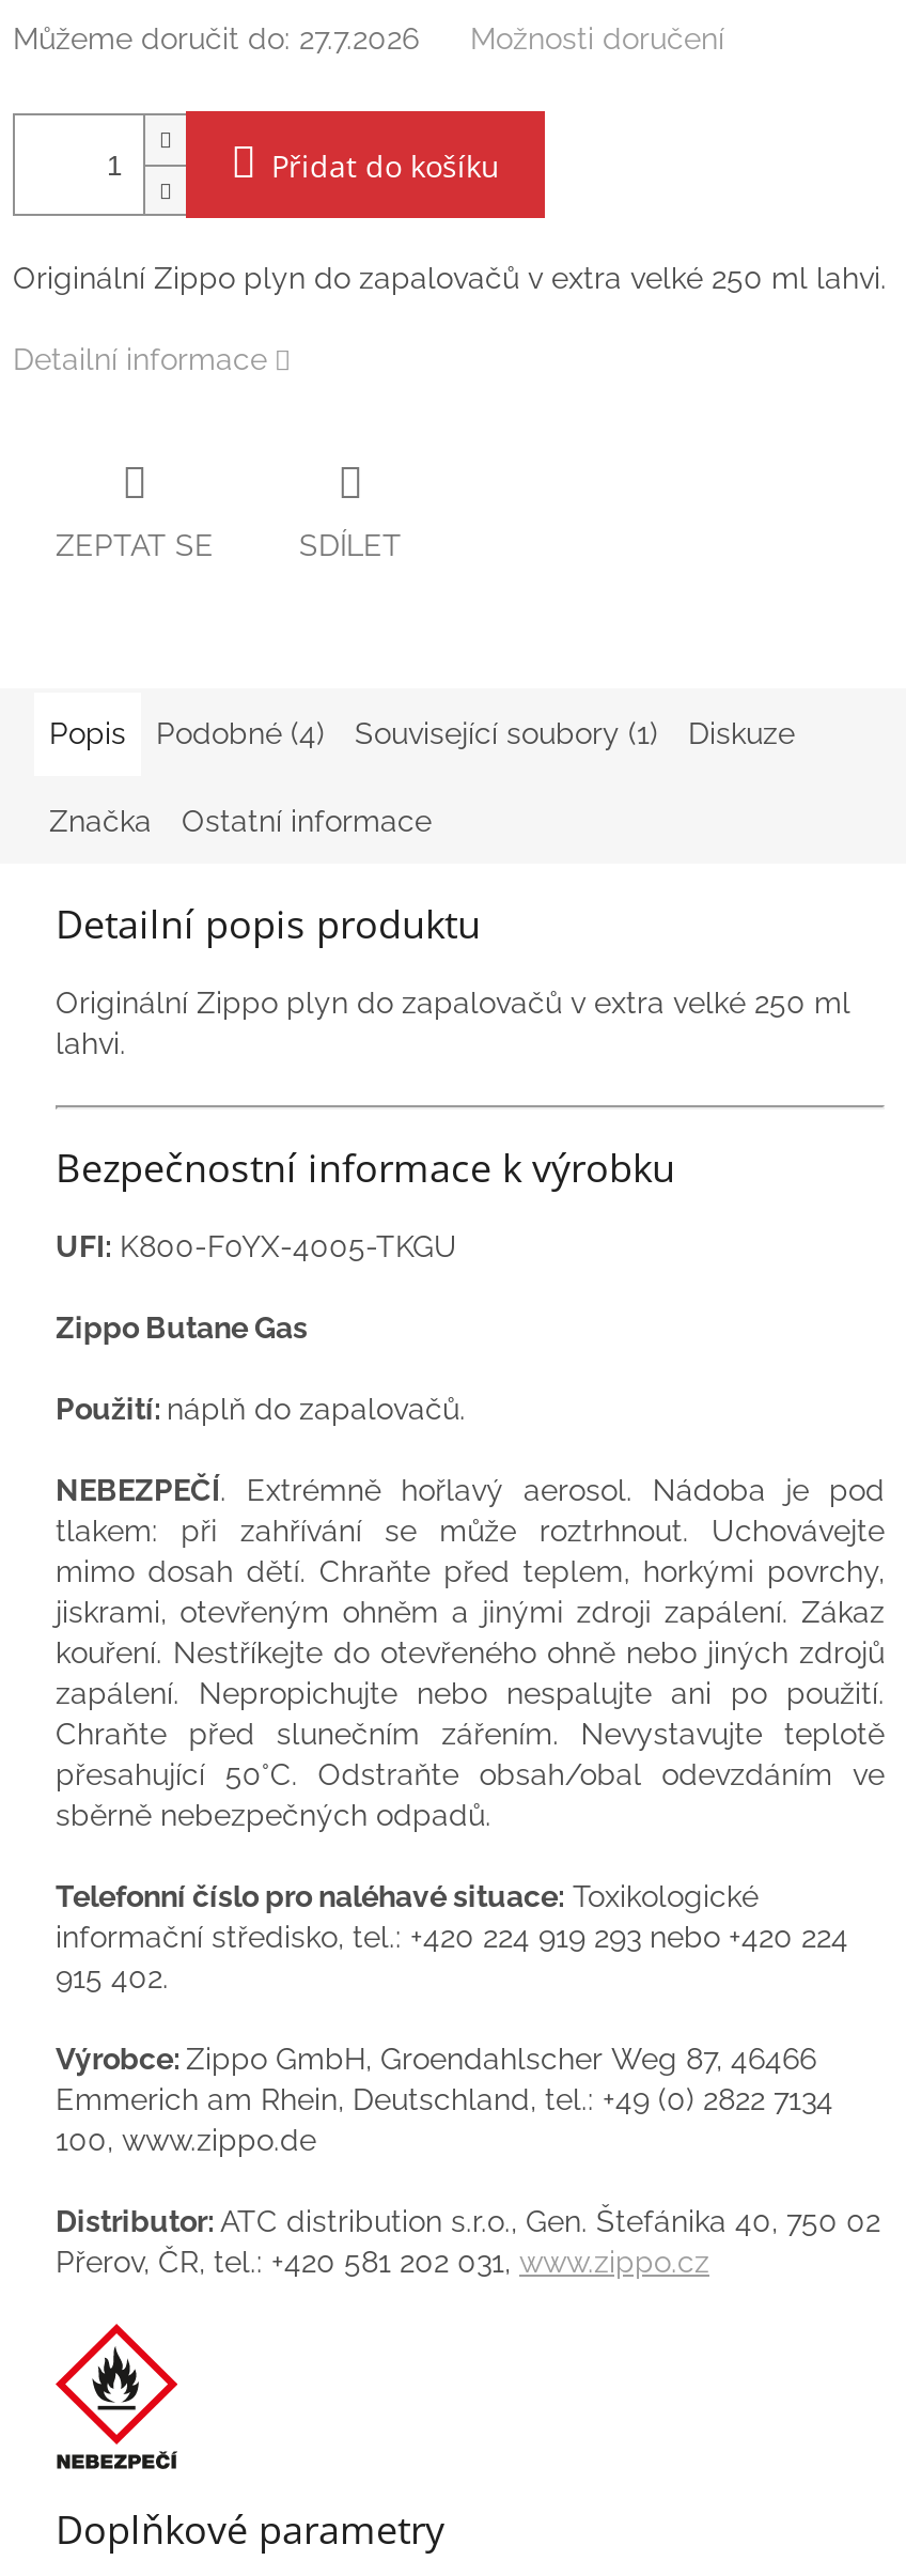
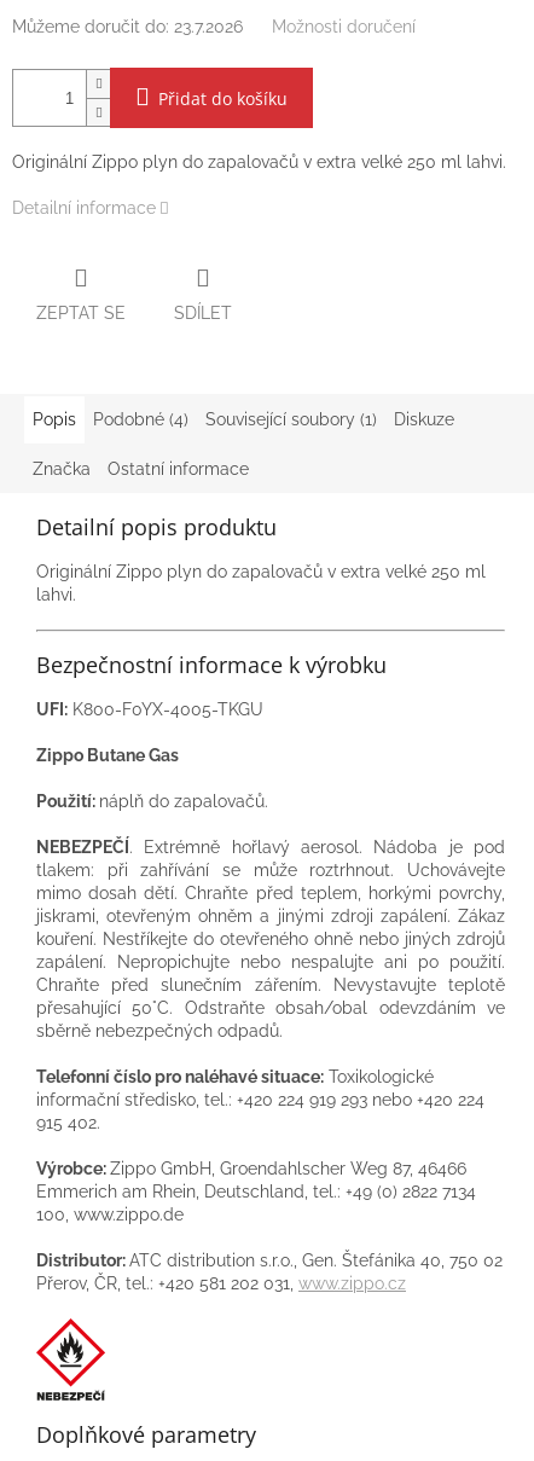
- Můžeme doručit do: 27.7.2026
+ Můžeme doručit do: 23.7.2026
